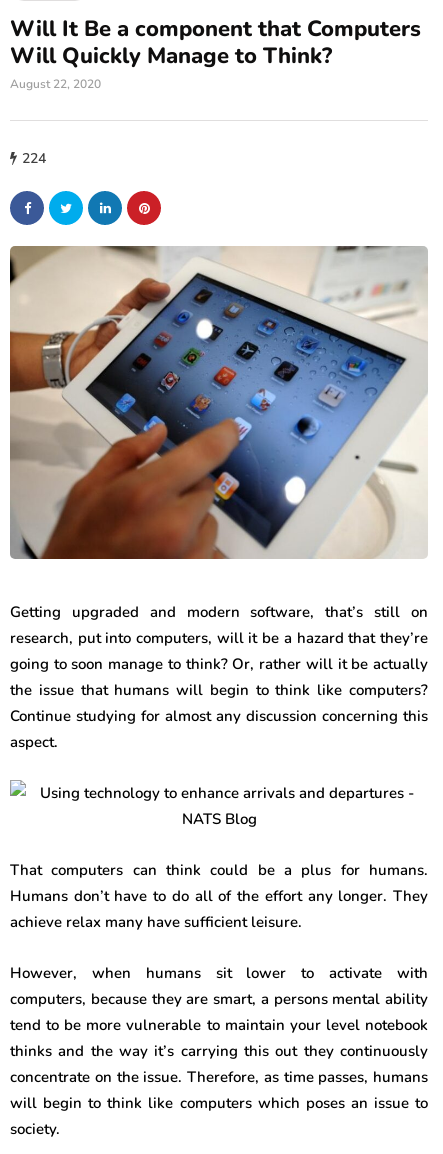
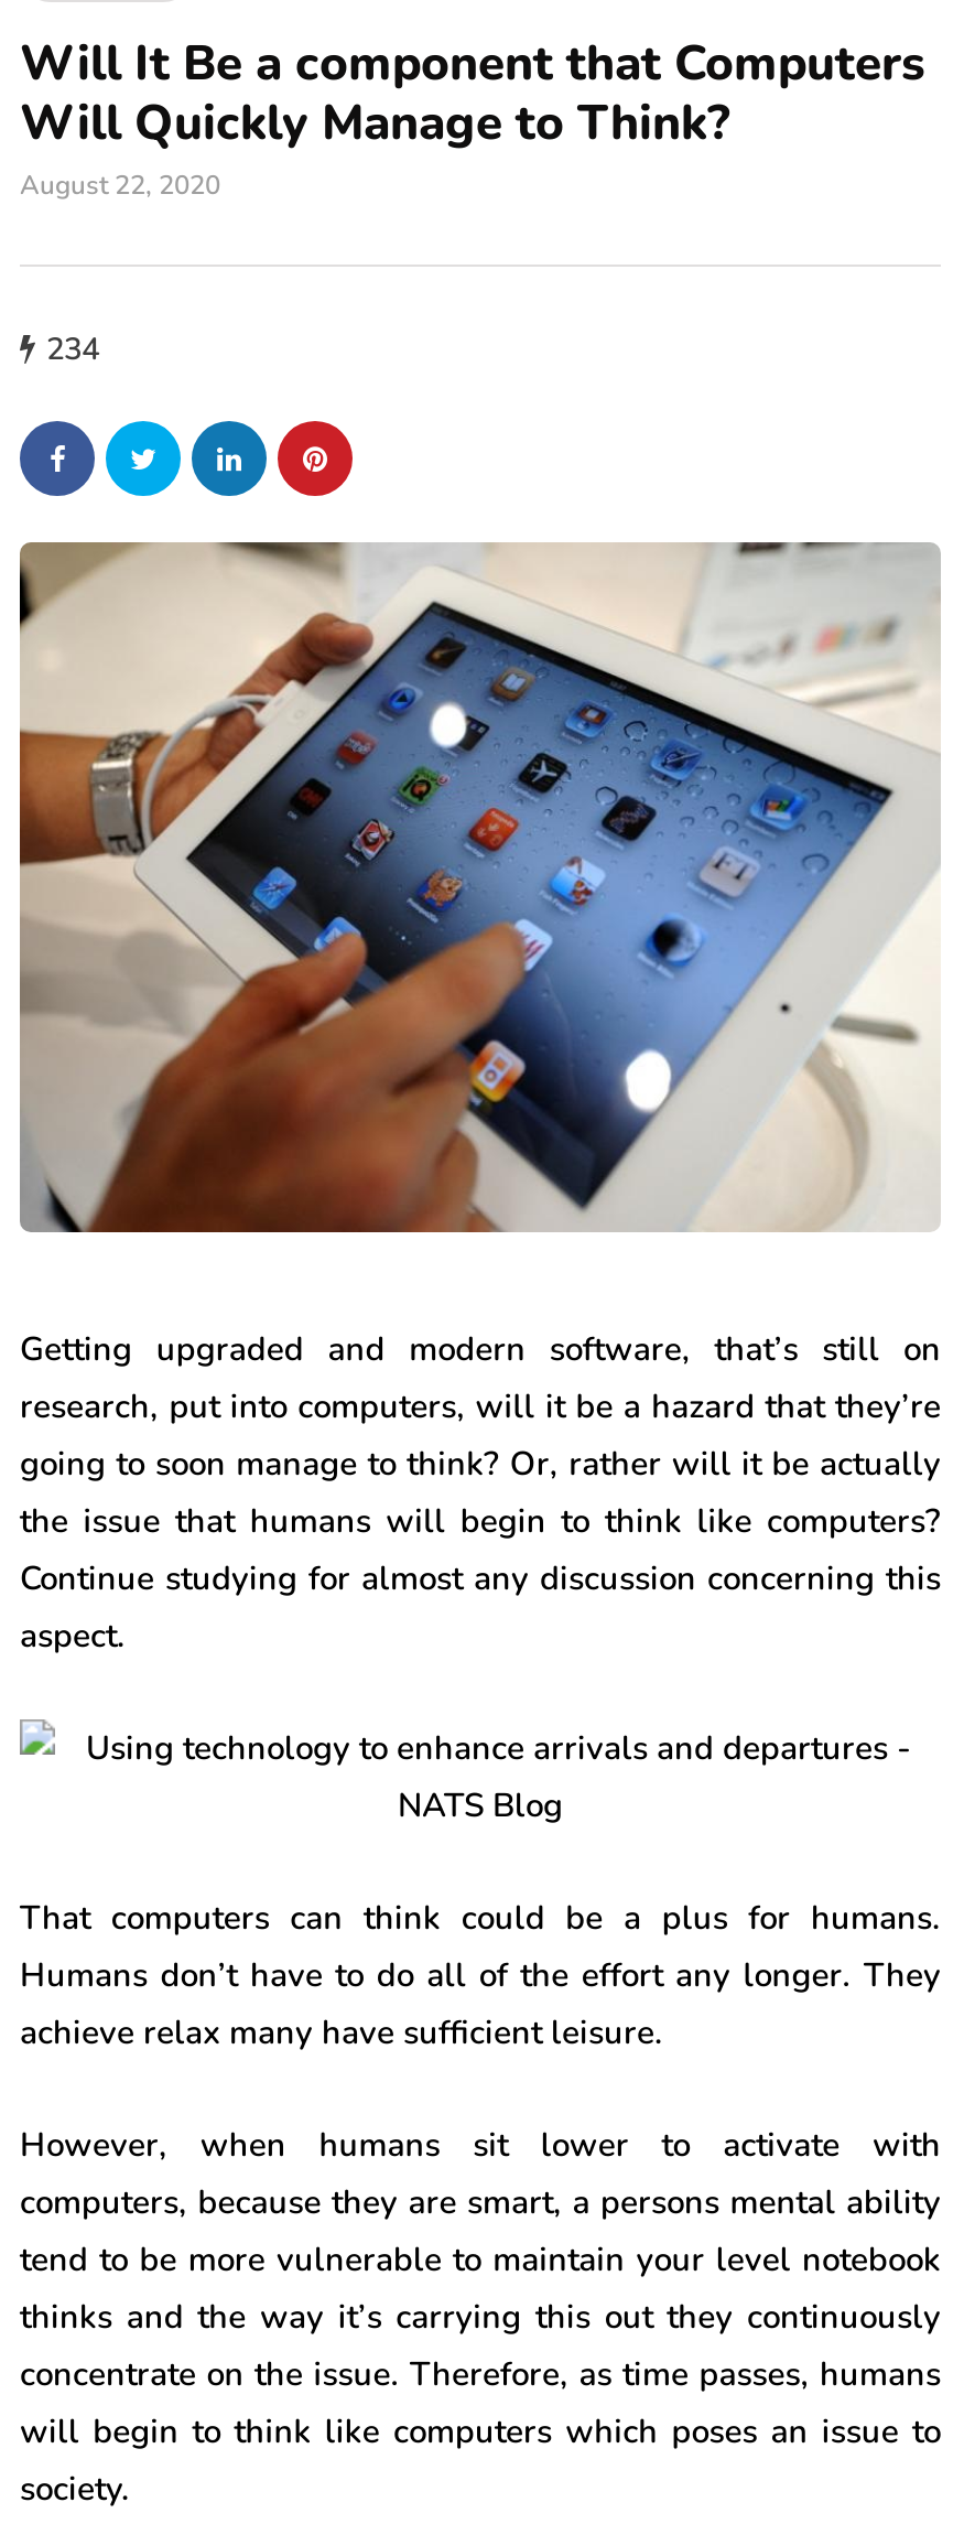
- 224
+ 234
